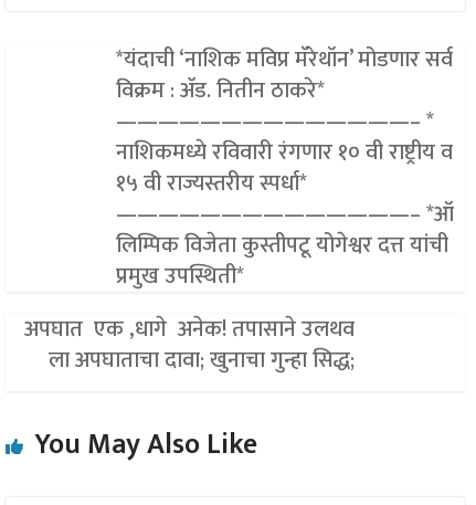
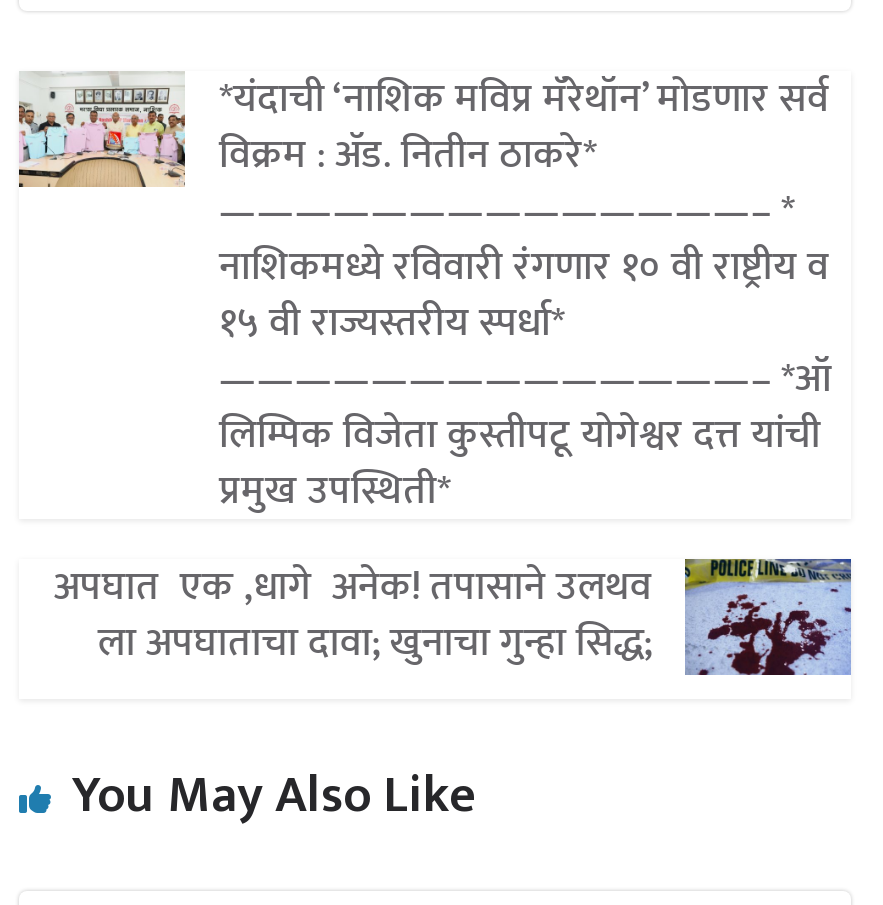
+ [image]

+ [image]
